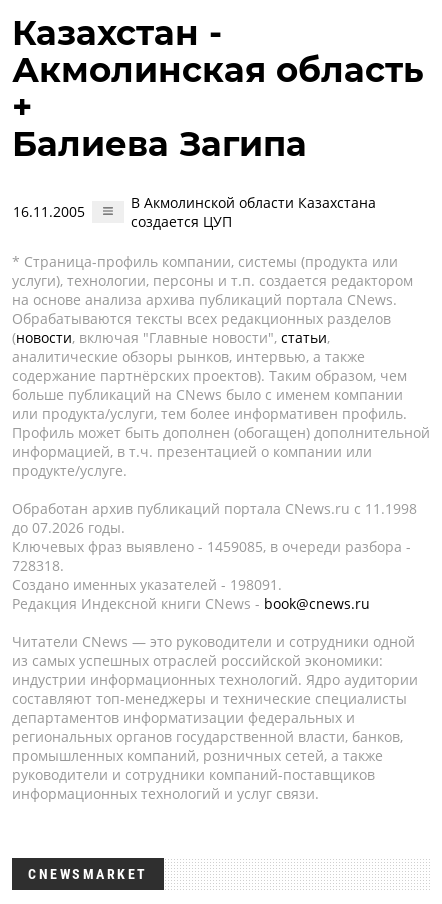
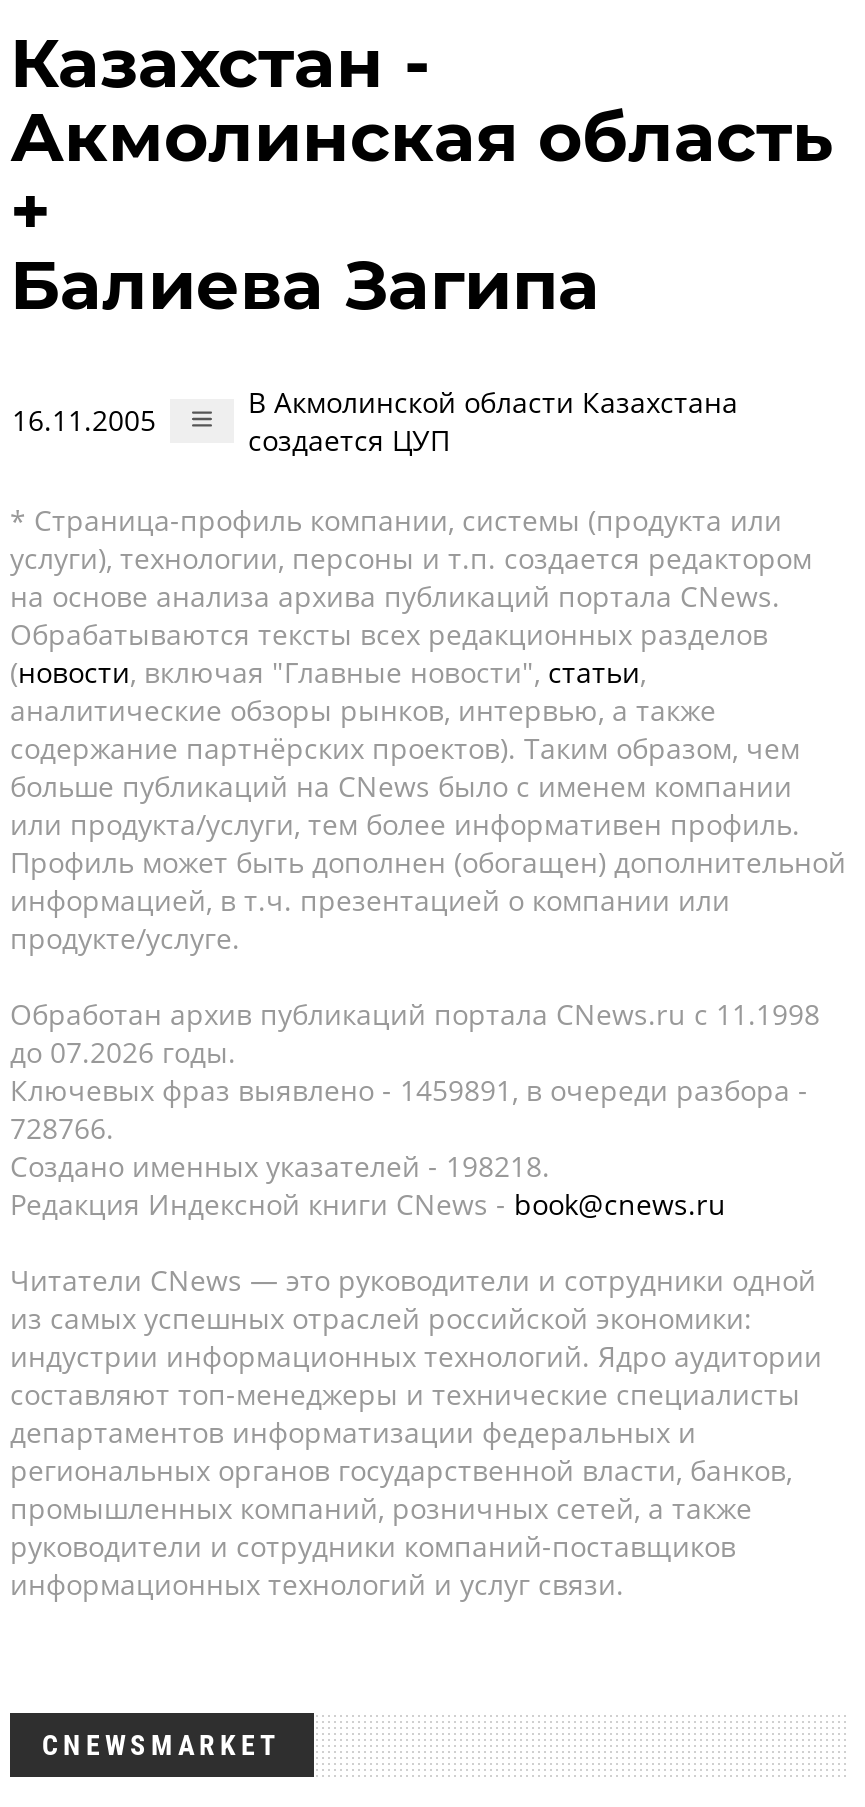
- Ключевых фраз выявлено - 1459085, в очереди разбора -
+ Ключевых фраз выявлено - 1459891, в очереди разбора -

- 728318.
+ 728766.

- Создано именных указателей - 198091.
+ Создано именных указателей - 198218.
